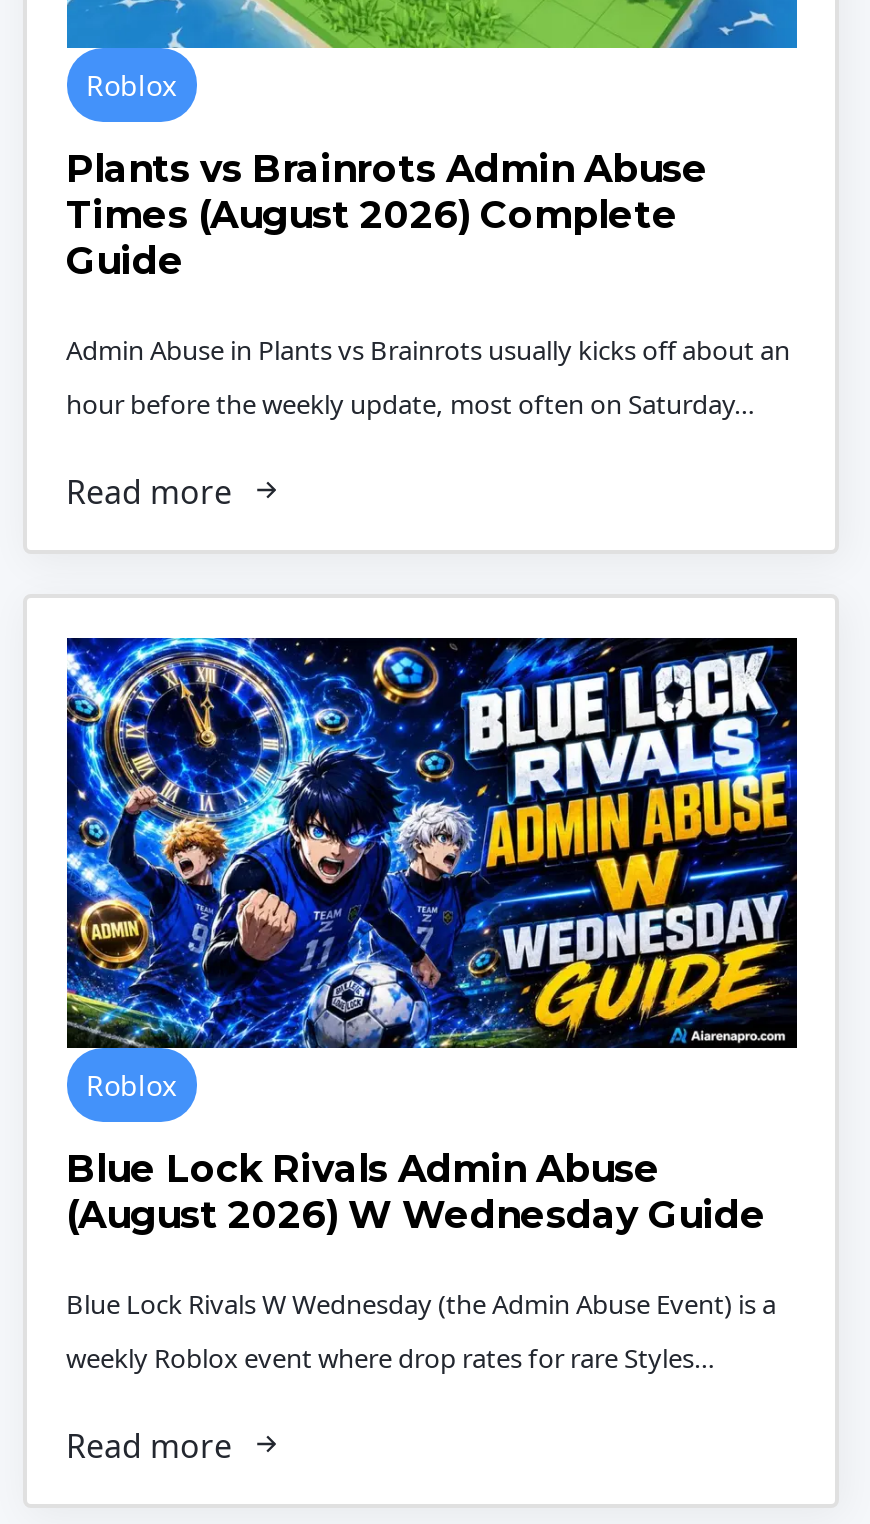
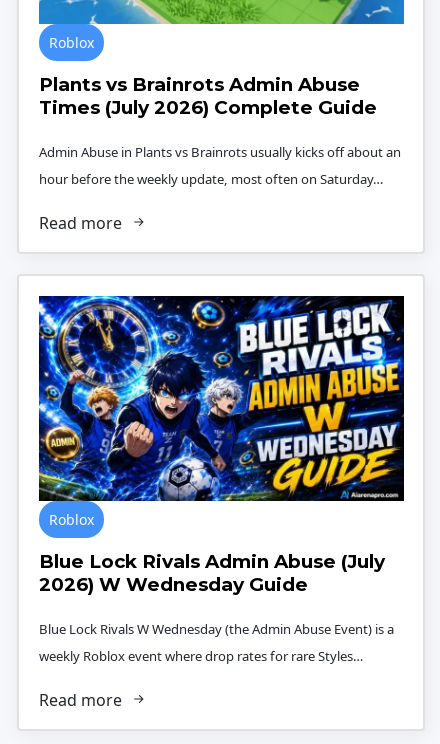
- Times (August 2026) Complete
- Guide
+ Times (July 2026) Complete Guide

- Blue Lock Rivals Admin Abuse
- (August 2026) W Wednesday Guide
+ Blue Lock Rivals Admin Abuse (July
+ 2026) W Wednesday Guide
